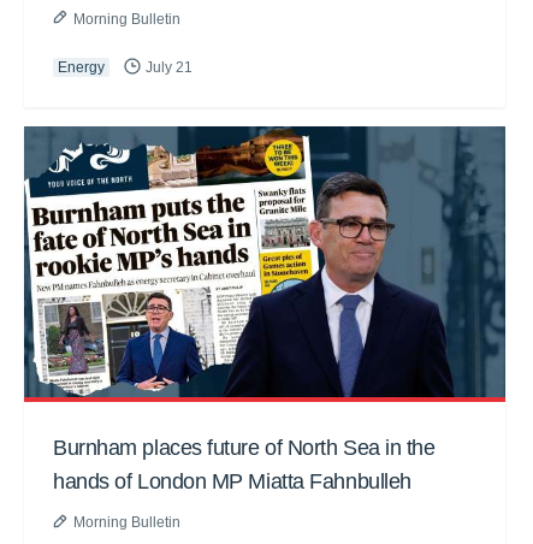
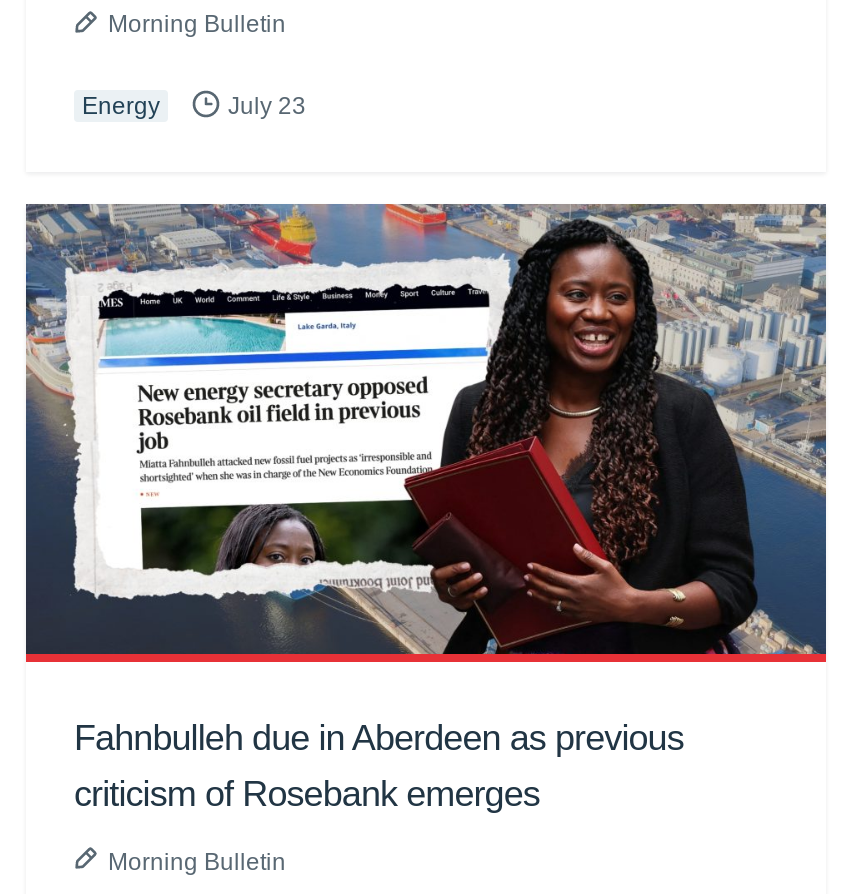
- July 21
+ July 23

- [image]
- Burnham places future of North Sea in the
- hands of London MP Miatta Fahnbulleh
+ [image]
+ Fahnbulleh due in Aberdeen as previous
+ criticism of Rosebank emerges
